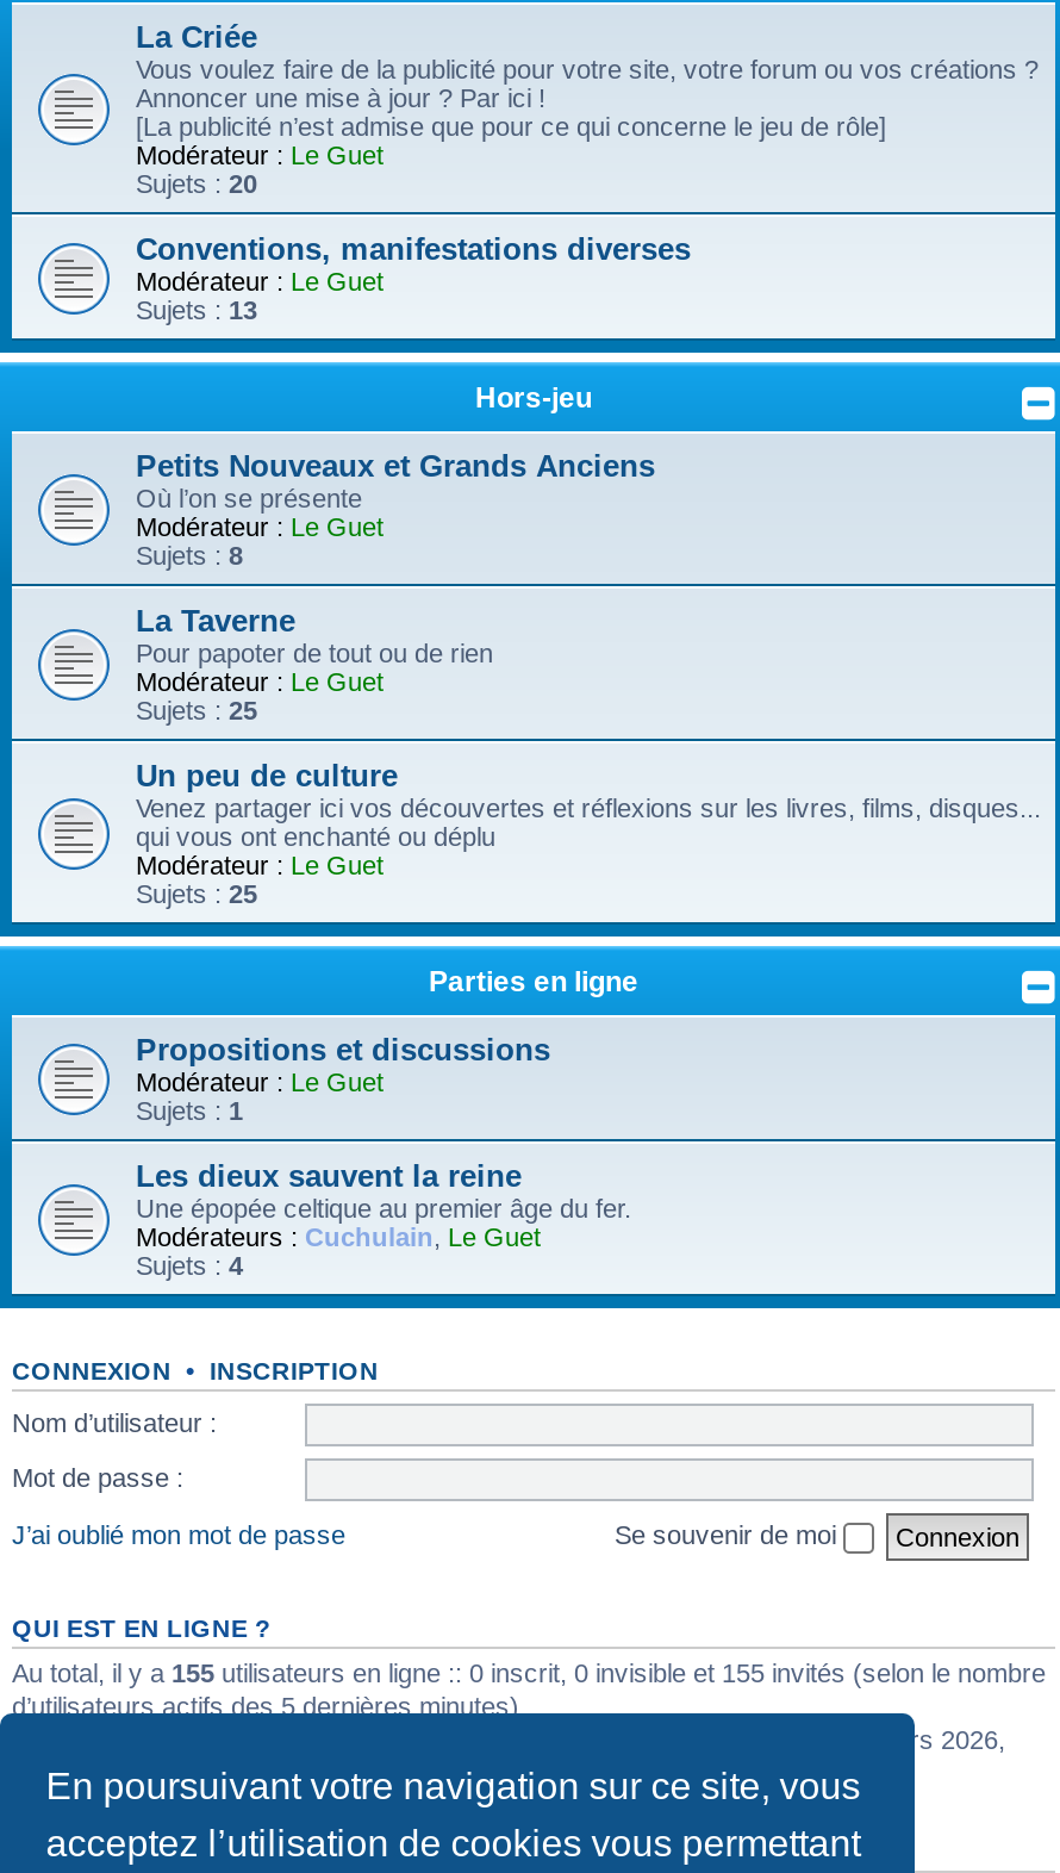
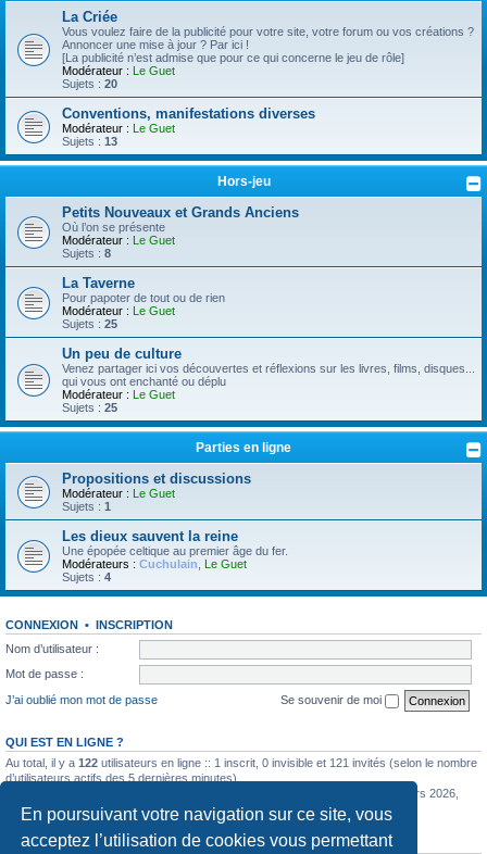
- Au total, il y a 155 utilisateurs en ligne :: 0 inscrit, 0 invisible et 155 invités (selon le nombre
+ Au total, il y a 122 utilisateurs en ligne :: 1 inscrit, 0 invisible et 121 invités (selon le nombre
